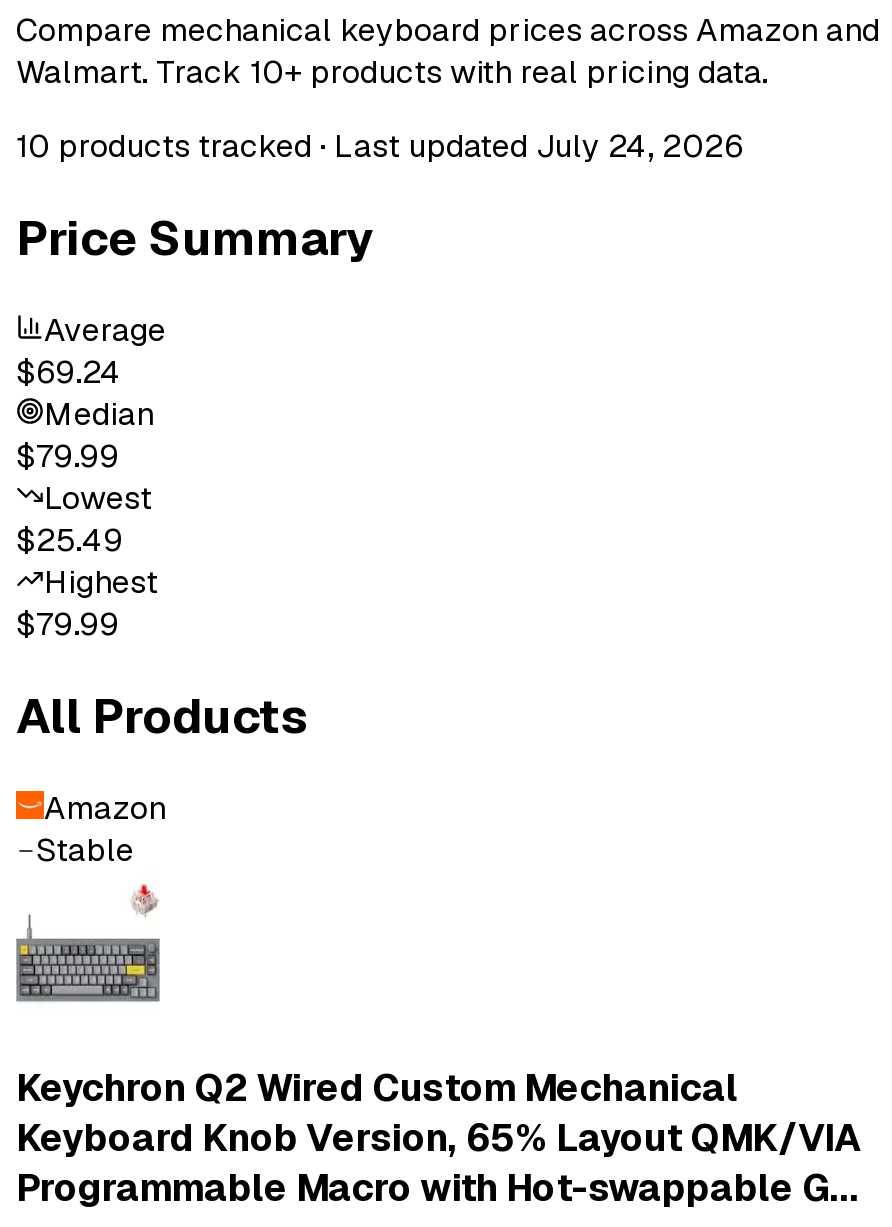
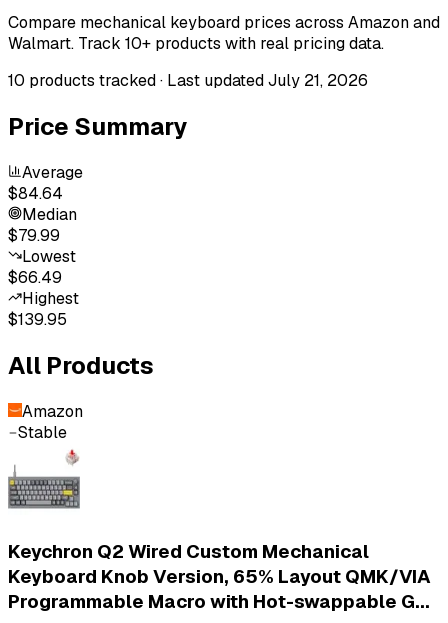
- 10 products tracked · Last updated July 24, 2026
+ 10 products tracked · Last updated July 21, 2026

- $69.24
+ $84.64

- $25.49
+ $66.49

- $79.99
+ $139.95
